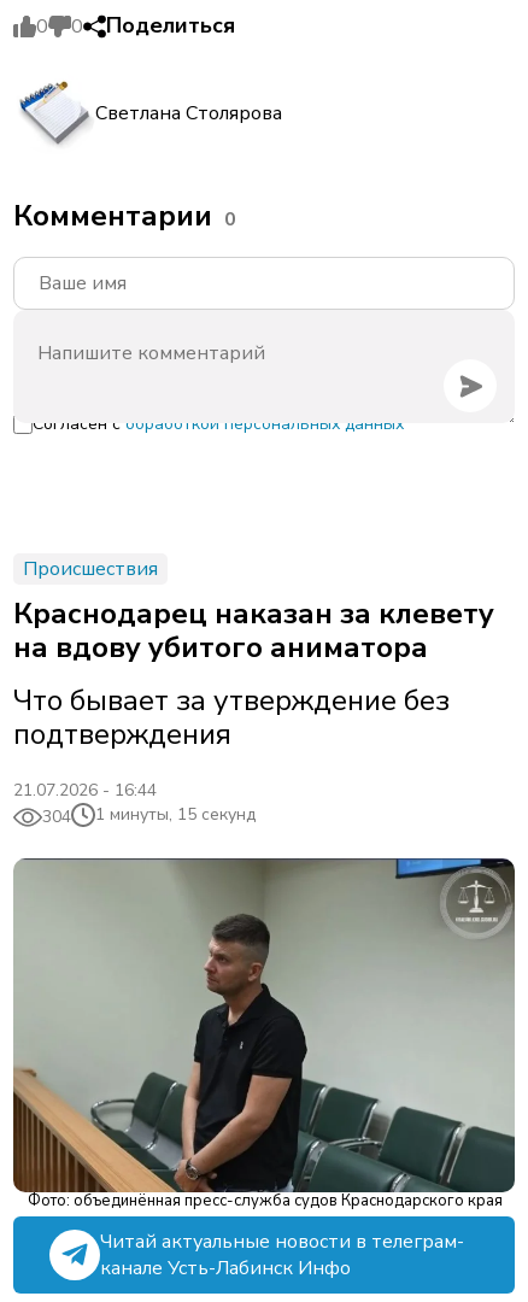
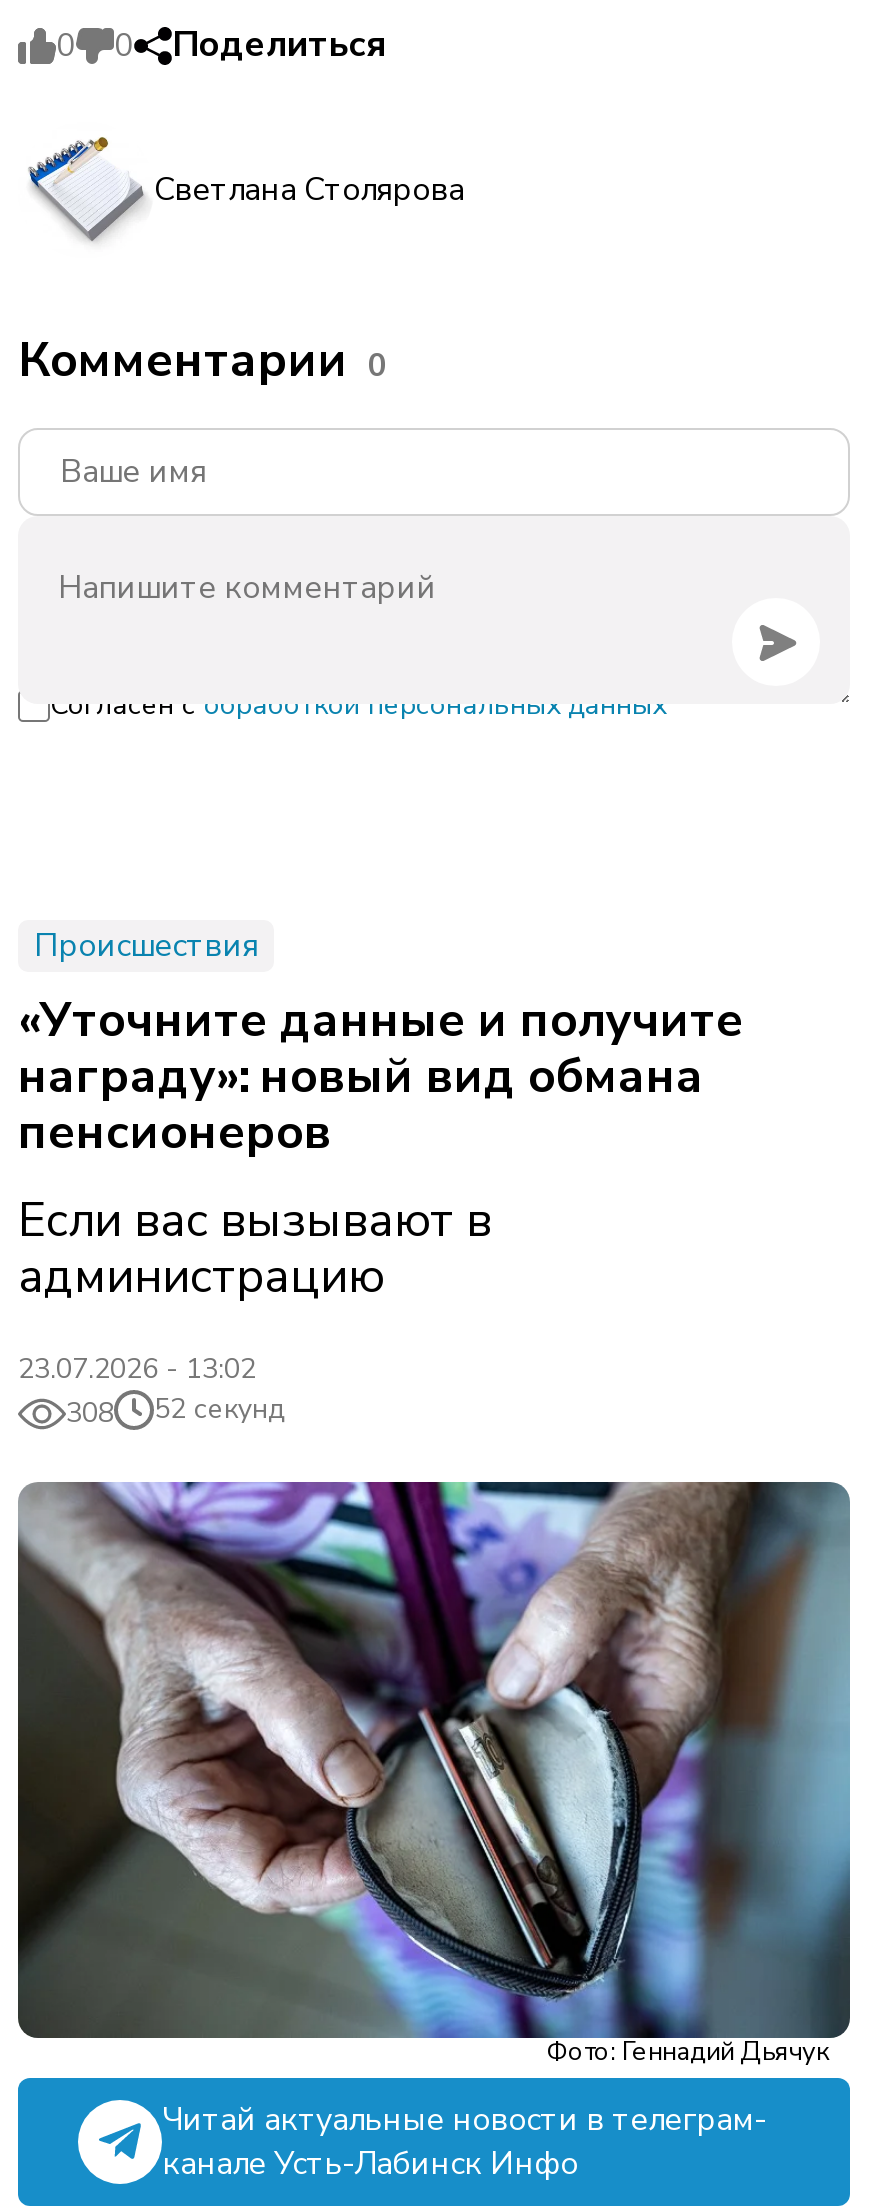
- Краснодарец наказан за клевету
- на вдову убитого аниматора
- Что бывает за утверждение без
- подтверждения
+ «Уточните данные и получите
+ награду»: новый вид обмана
+ пенсионеров
+ Если вас вызывают в
+ администрацию

- 21.07.2026 - 16:44
- 304
- 1 минуты, 15 секунд
+ 23.07.2026 - 13:02
+ 308
+ 52 секунд

- [image]
- Фото: объединённая пресс-служба судов Краснодарского края
+ [image]
+ Фото: Геннадий Дьячук
